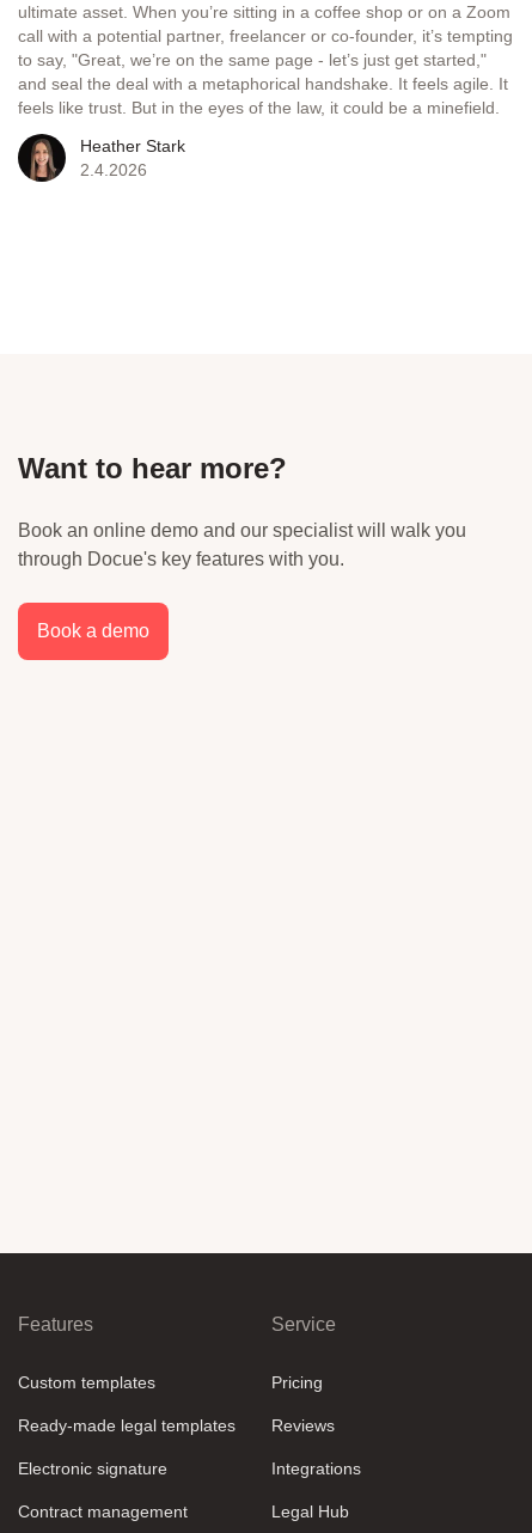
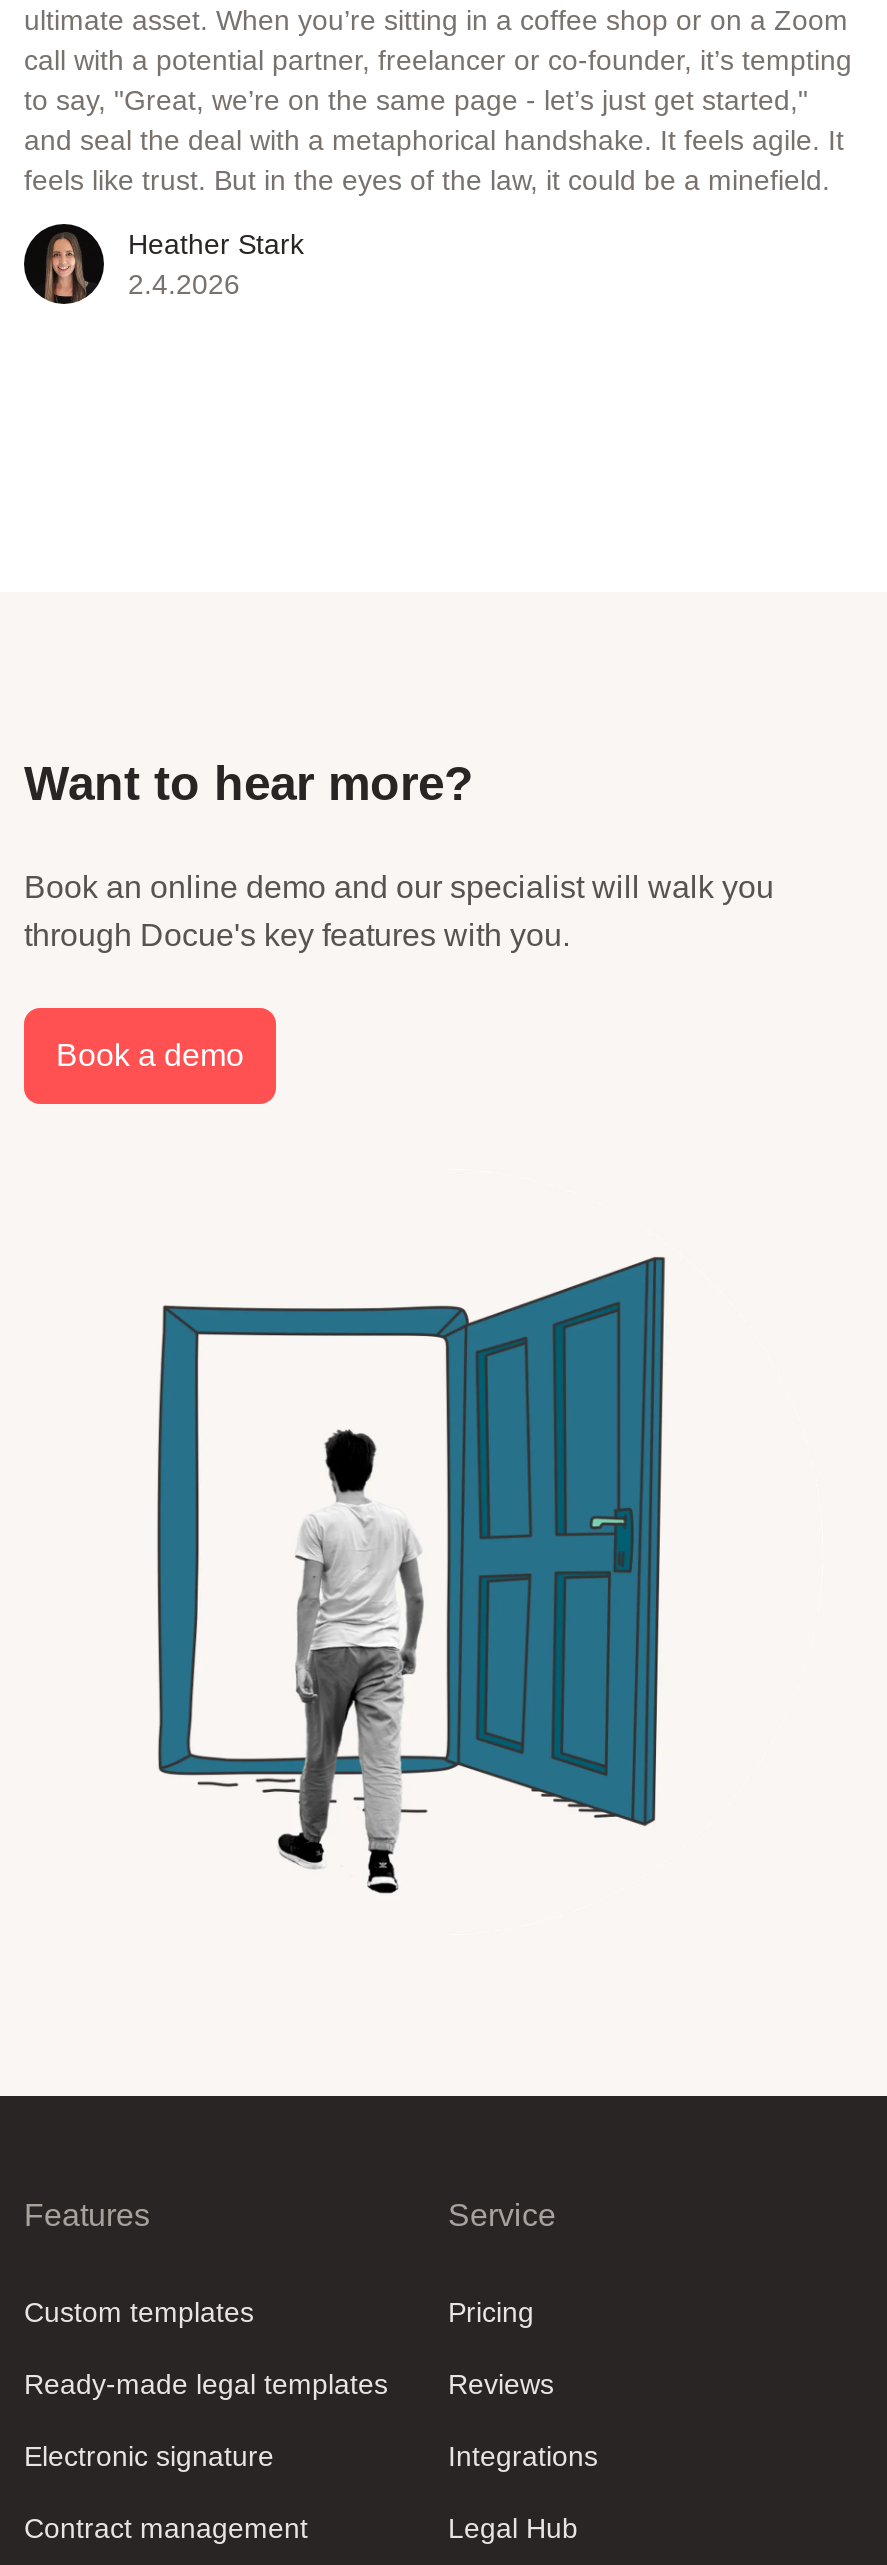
+ [image]
